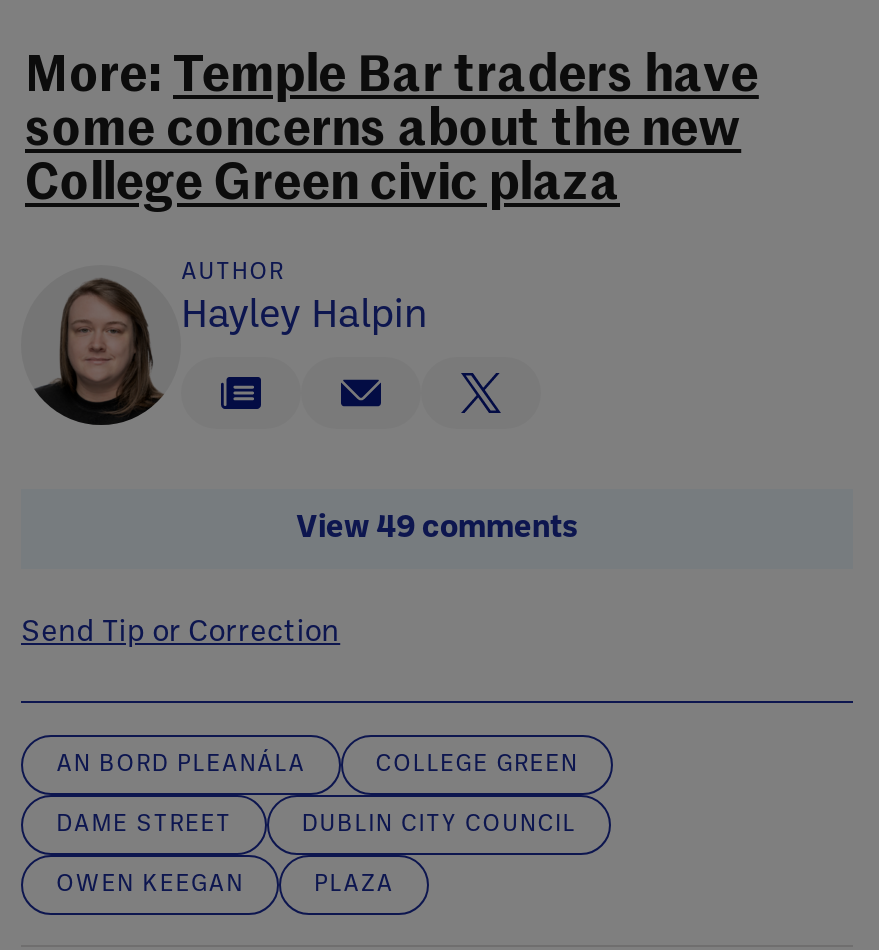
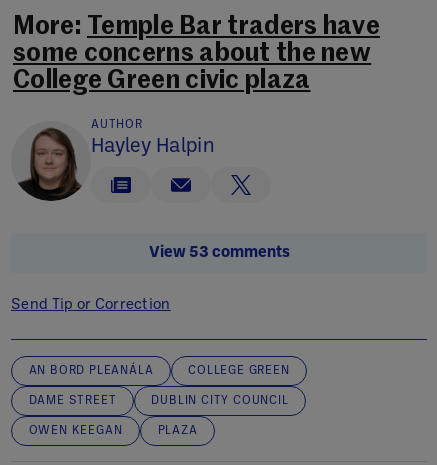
- View 49 comments
+ View 53 comments
